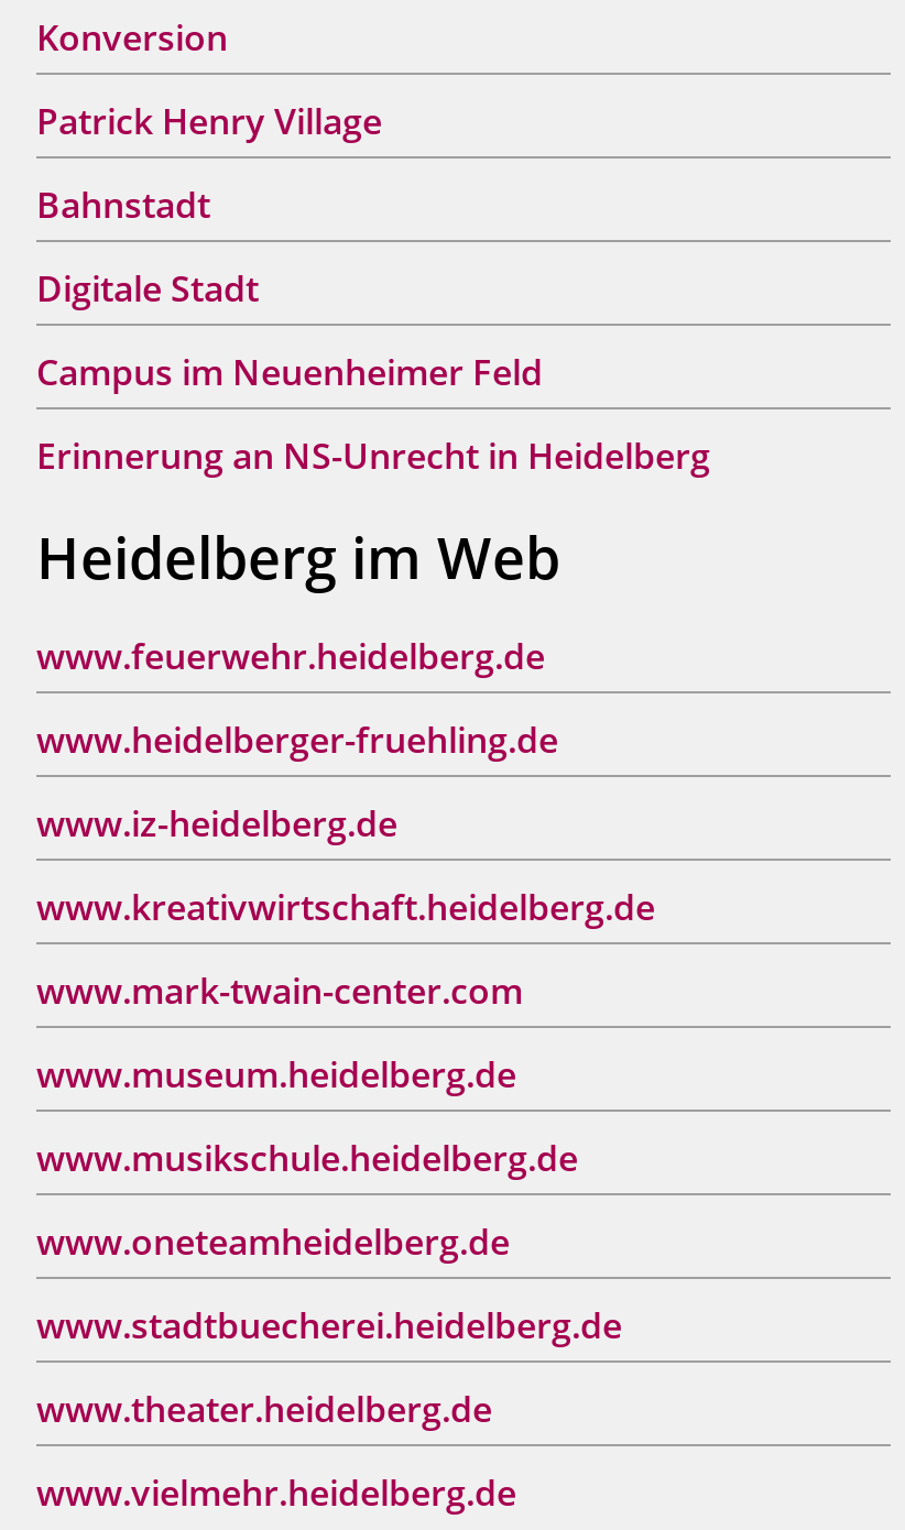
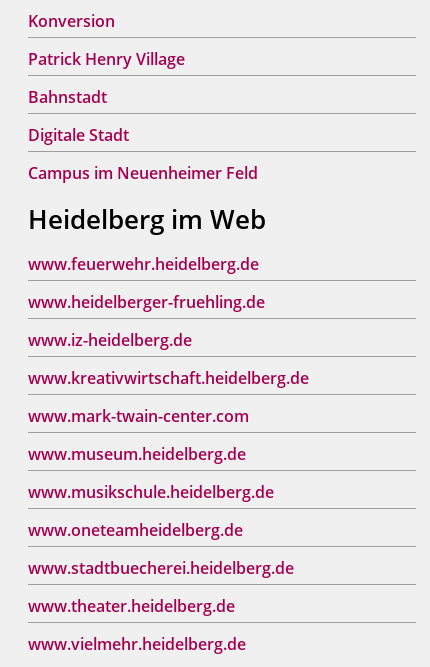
- Erinnerung an NS-Unrecht in Heidelberg
